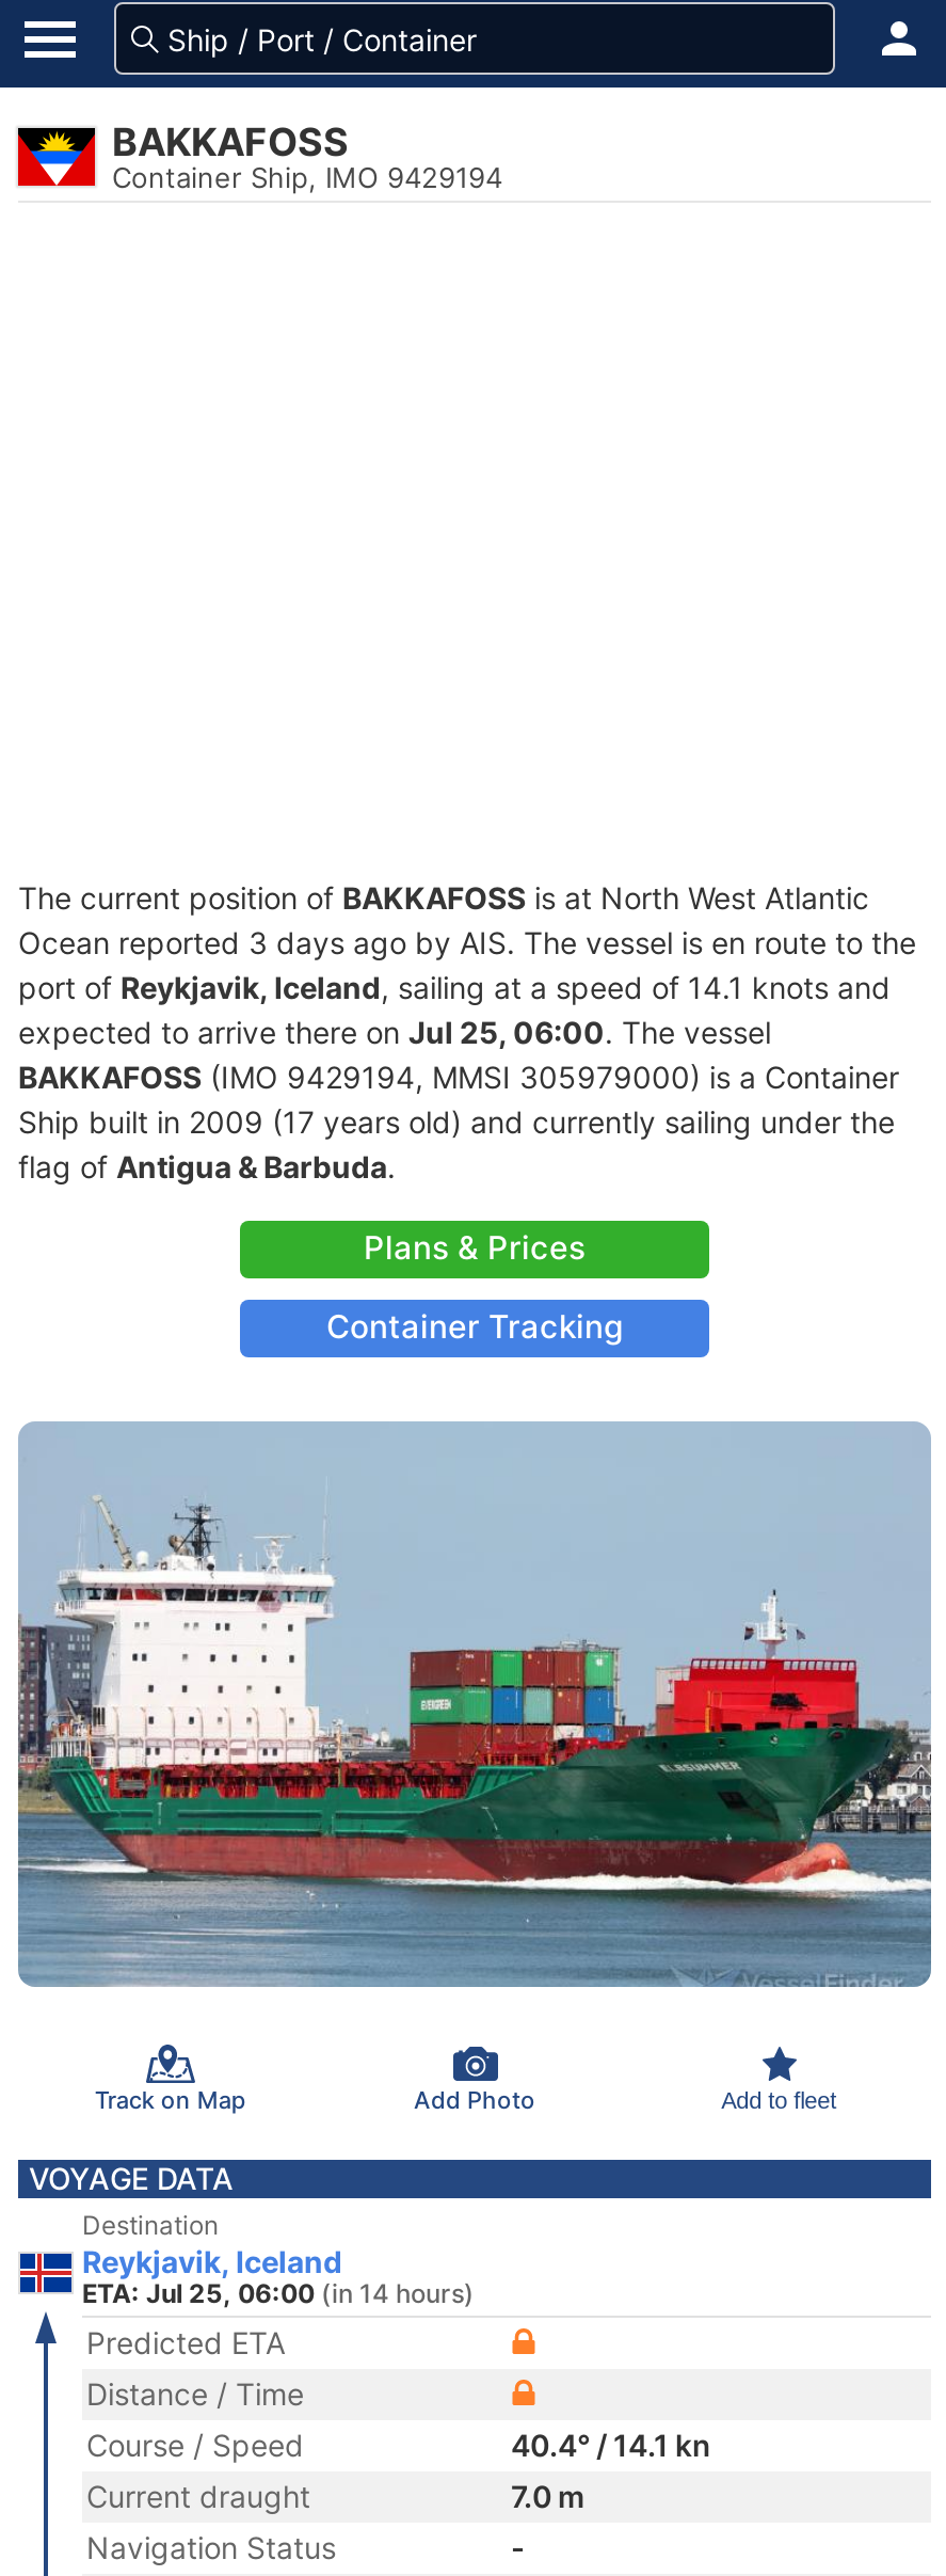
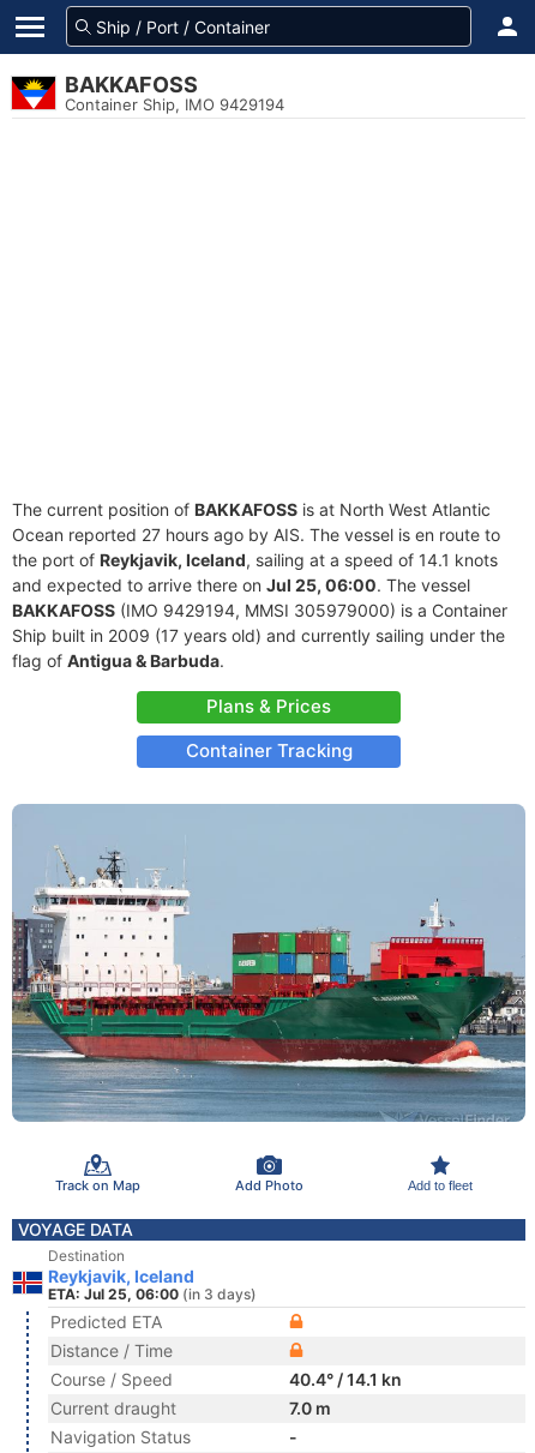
- Ocean reported 3 days ago by AIS. The vessel is en route to the
- port of Reykjavik, Iceland, sailing at a speed of 14.1 knots and
- expected to arrive there on Jul 25, 06:00. The vessel
+ Ocean reported 27 hours ago by AIS. The vessel is en route to
+ the port of Reykjavik, Iceland, sailing at a speed of 14.1 knots
+ and expected to arrive there on Jul 25, 06:00. The vessel

- ETA: Jul 25, 06:00 (in 14 hours)
+ ETA: Jul 25, 06:00 (in 3 days)
